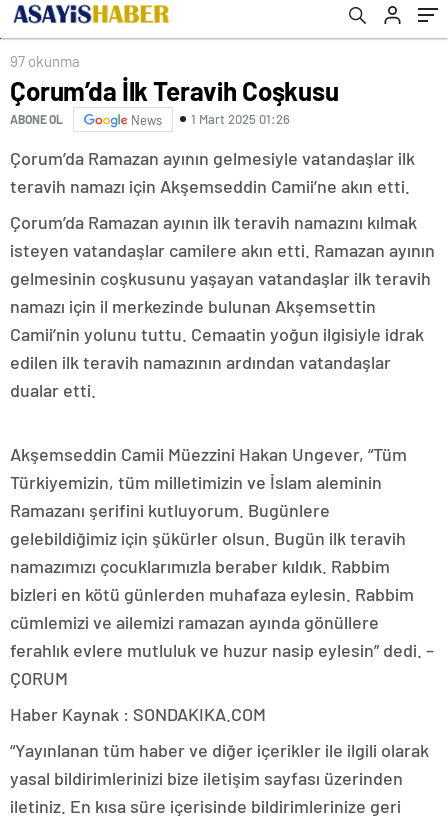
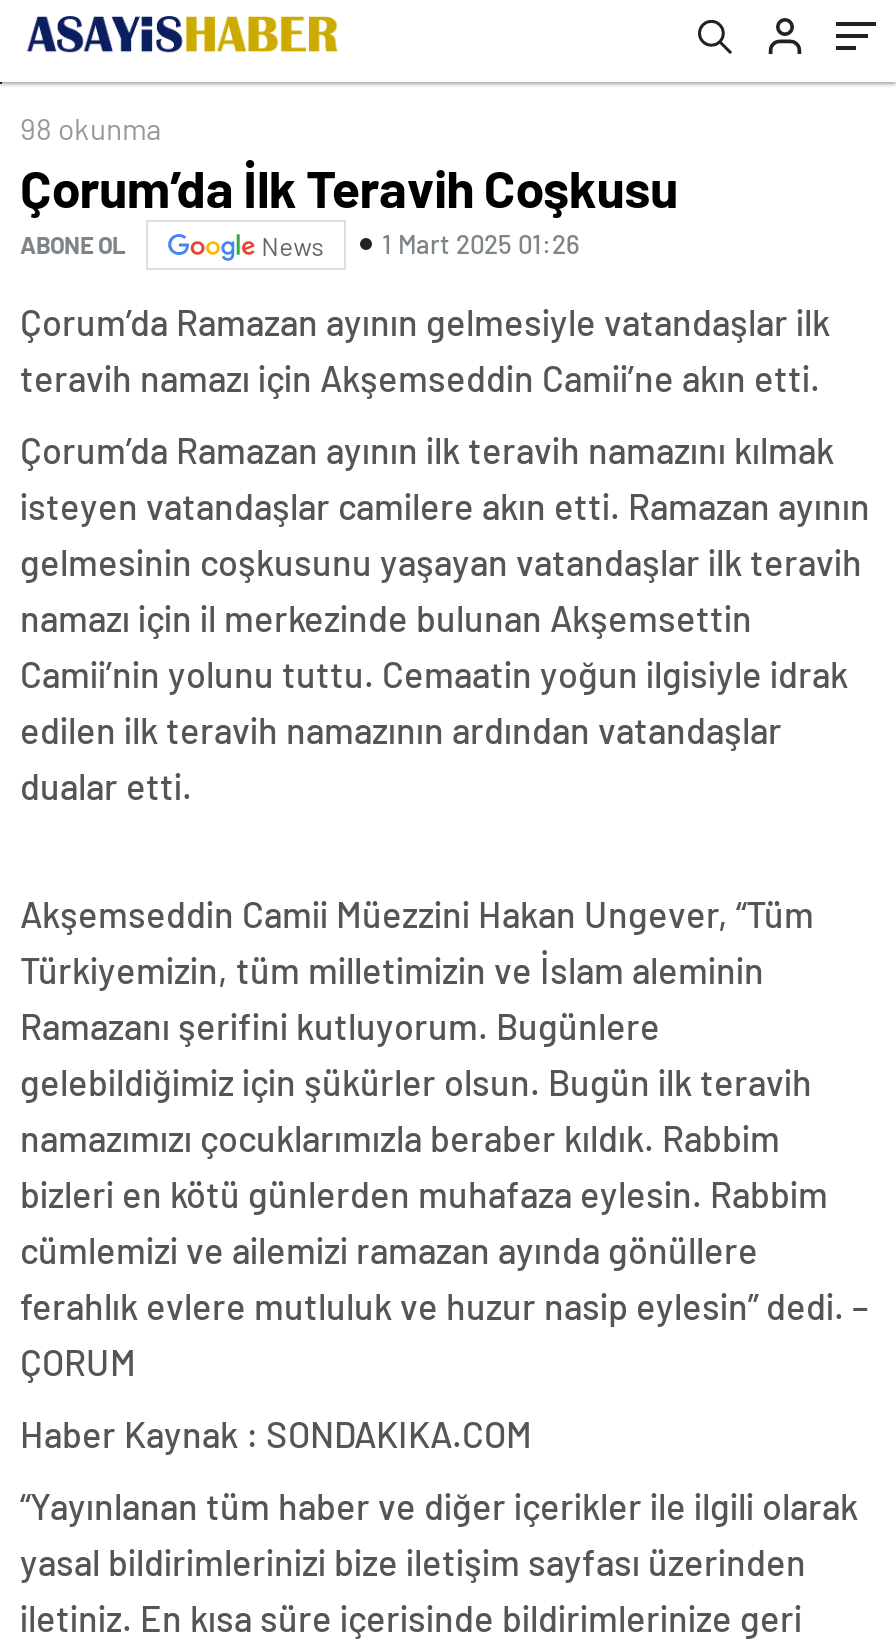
- 97 okunma
+ 98 okunma
